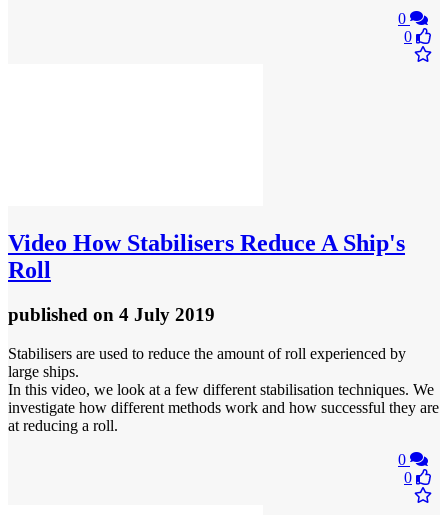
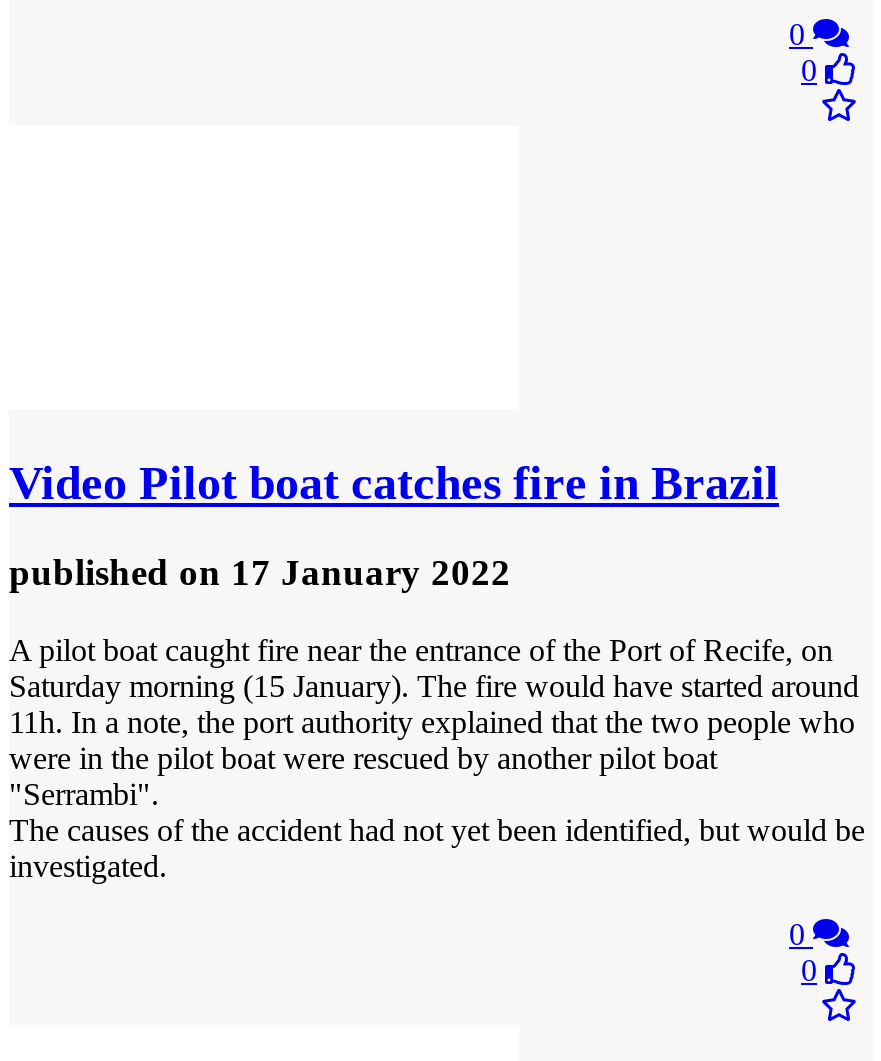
- Video How Stabilisers Reduce A Ship's
- Roll
+ Video Pilot boat catches fire in Brazil

- published on 4 July 2019
+ published on 17 January 2022

- Stabilisers are used to reduce the amount of roll experienced by
- large ships.
- In this video, we look at a few different stabilisation techniques. We
- investigate how different methods work and how successful they are
- at reducing a roll.
+ A pilot boat caught fire near the entrance of the Port of Recife, on
+ Saturday morning (15 January). The fire would have started around
+ 11h. In a note, the port authority explained that the two people who
+ were in the pilot boat were rescued by another pilot boat
+ "Serrambi".
+ The causes of the accident had not yet been identified, but would be
+ investigated.
